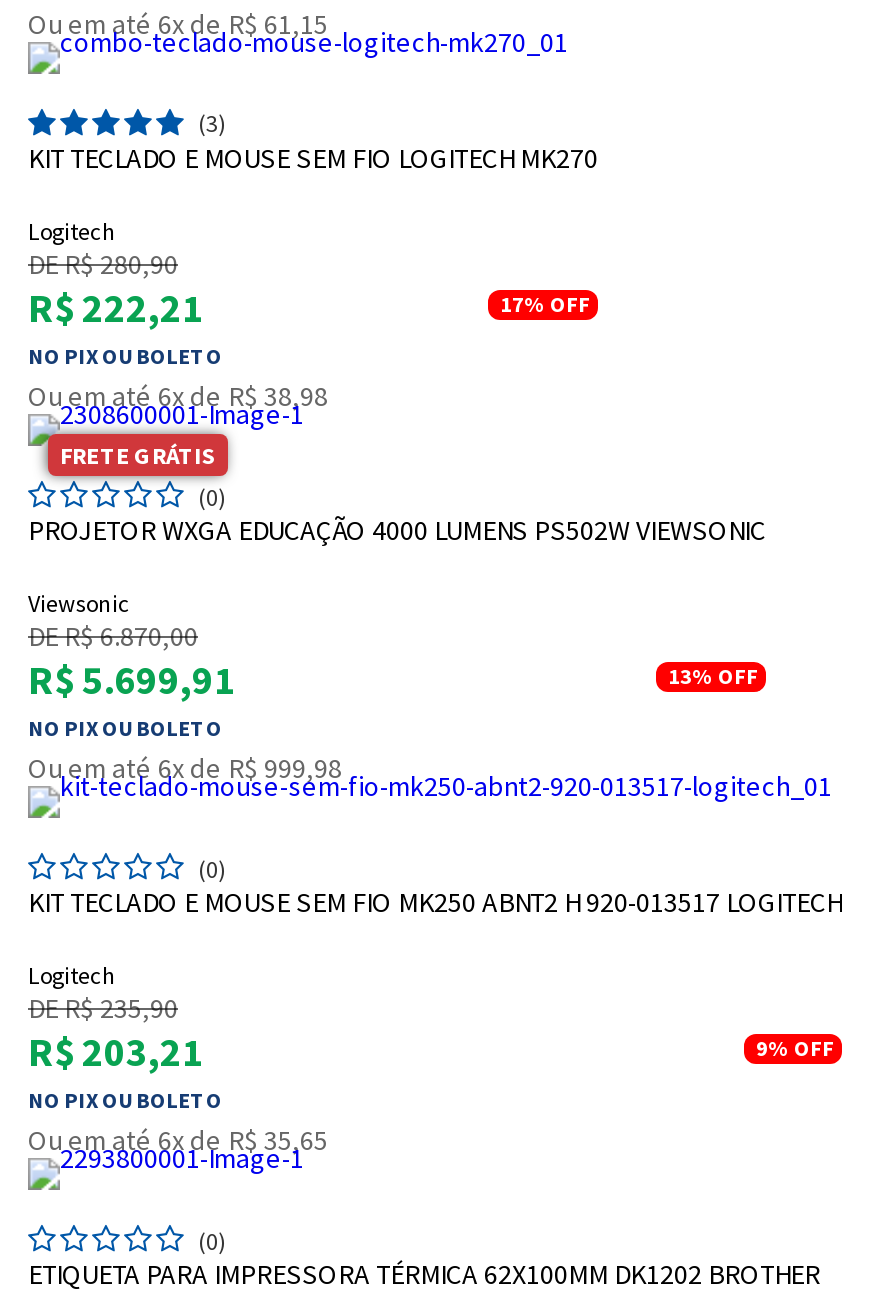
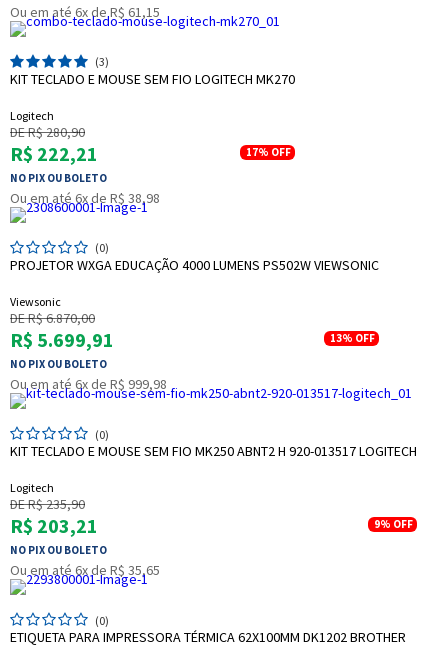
- FRETE GRÁTIS
